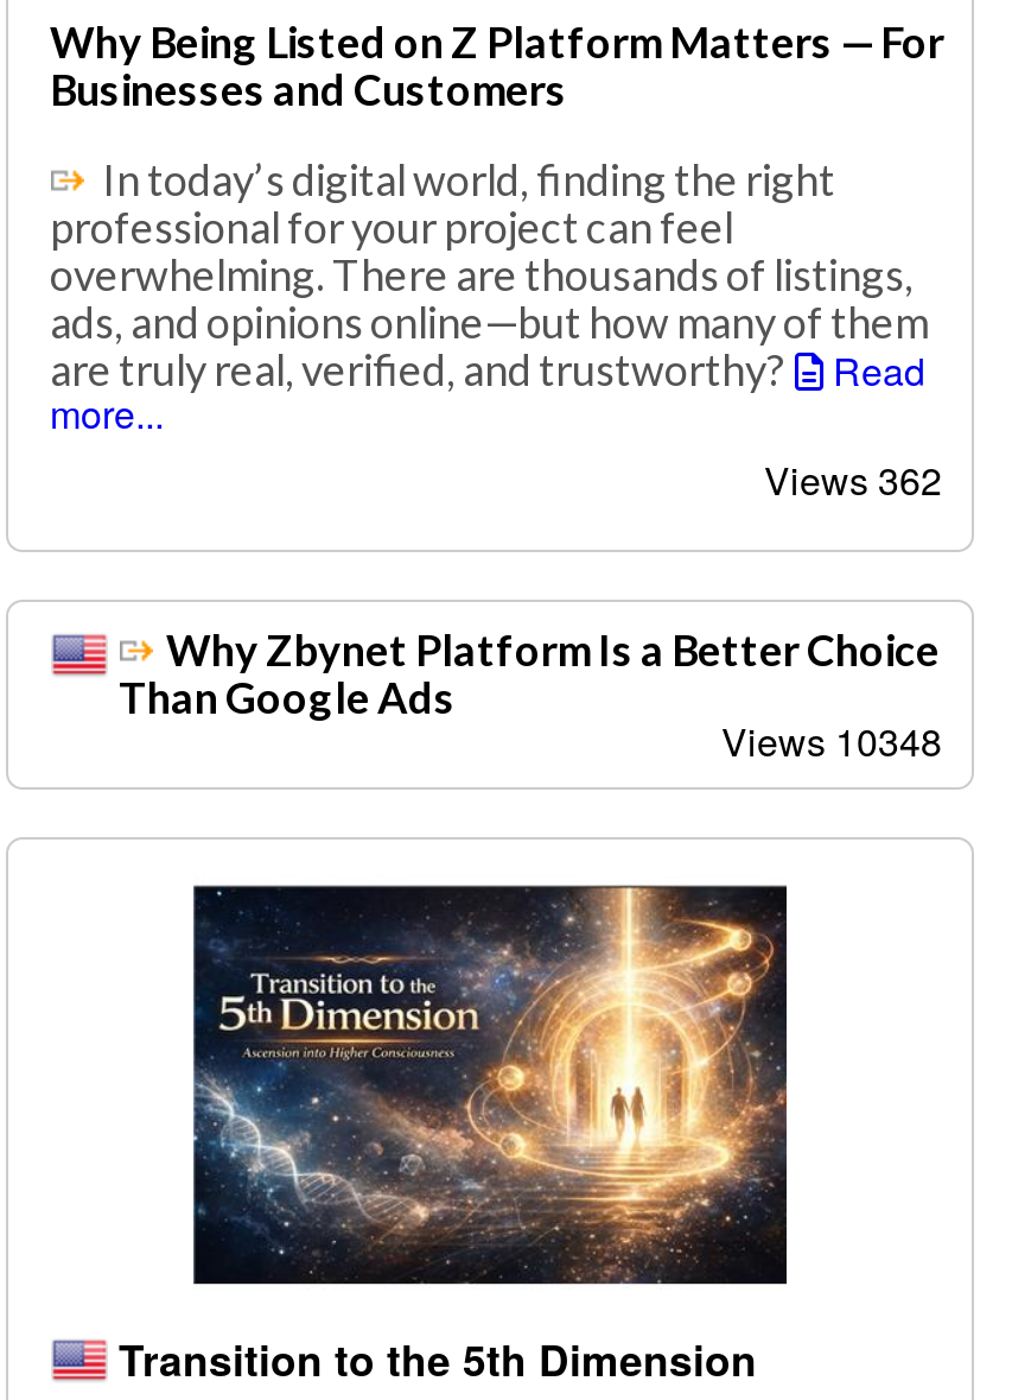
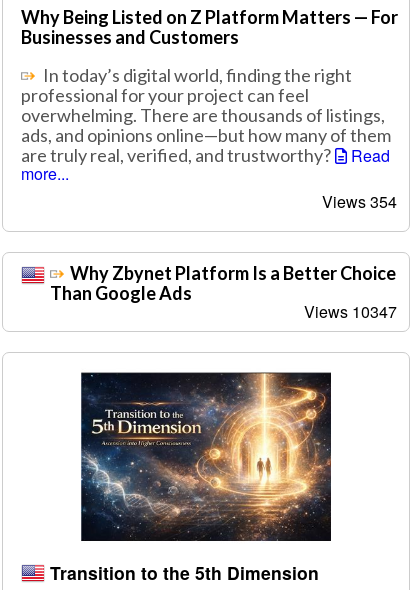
- Views 362
+ Views 354

- Views 10348
+ Views 10347
